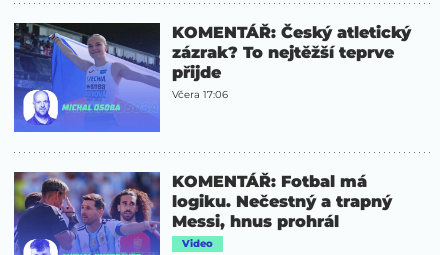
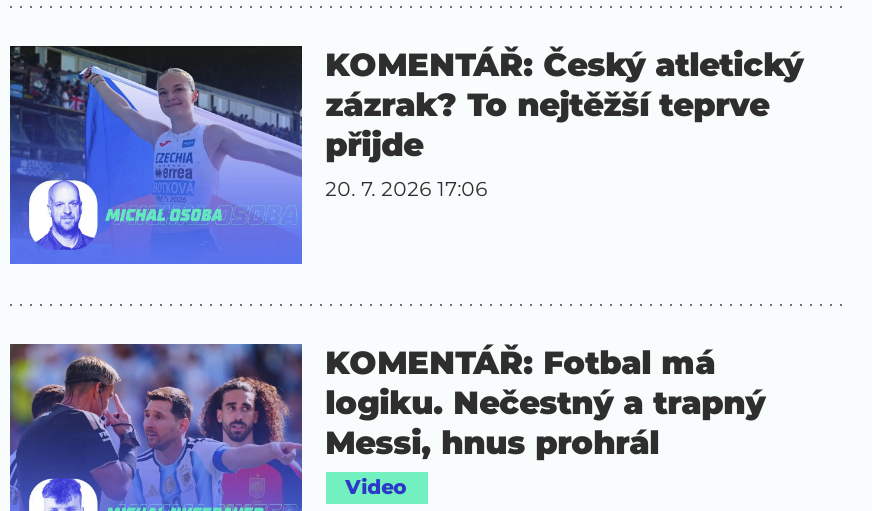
- Včera 17:06
+ 20. 7. 2026 17:06
